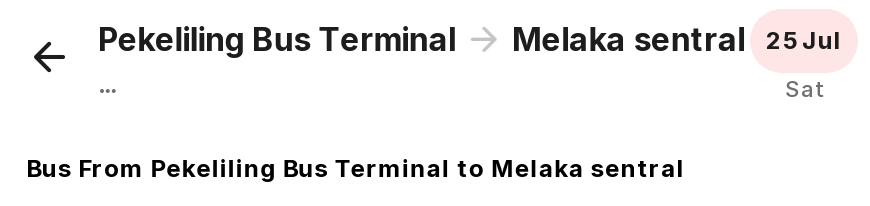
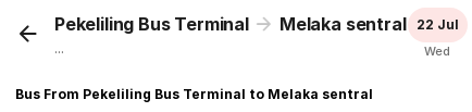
- Pekeliling Bus Terminal Melaka sentral 25 Jul
+ Pekeliling Bus Terminal Melaka sentral 22 Jul

- Sat
+ Wed
